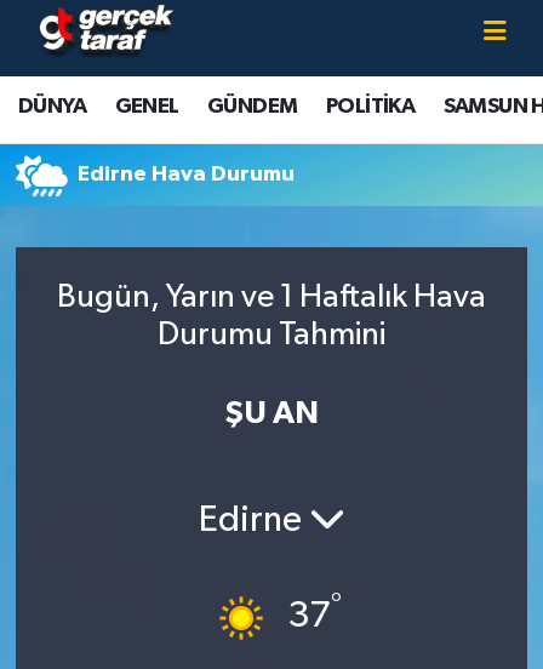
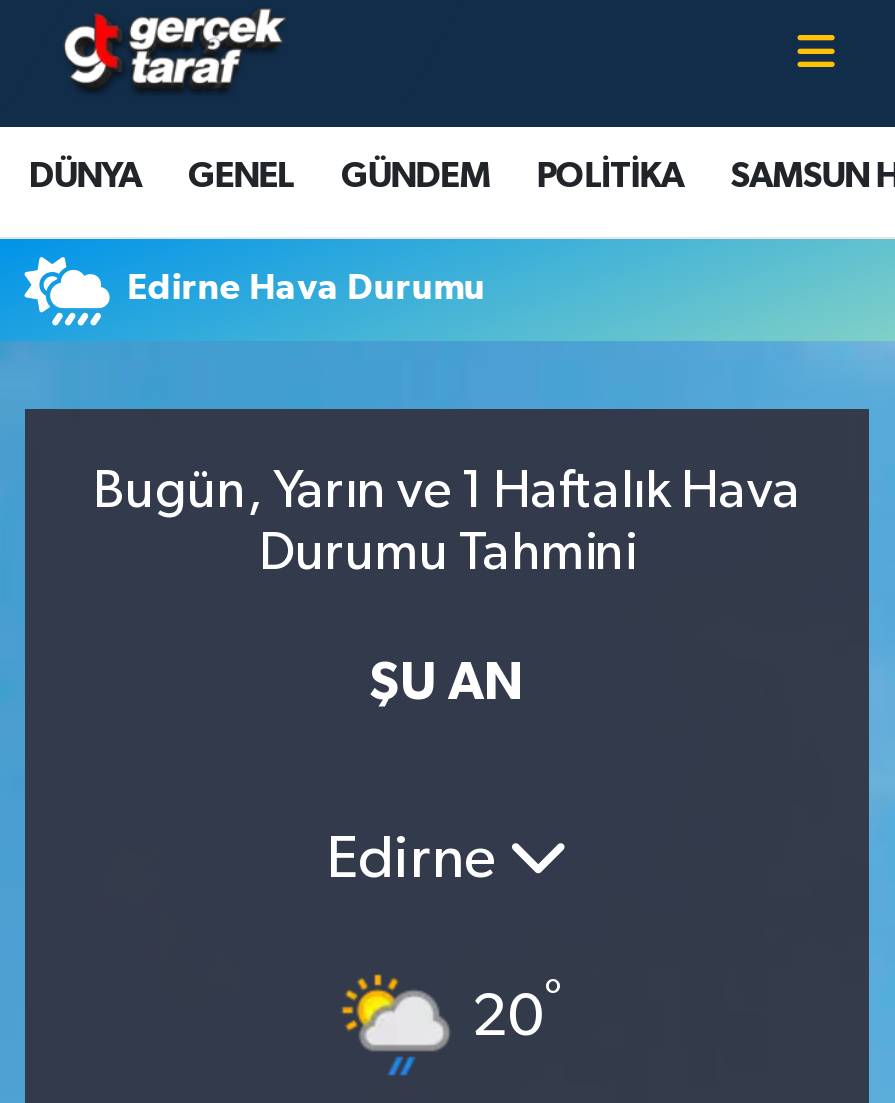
- [image]
- 37°
+ [image]
+ 20°
